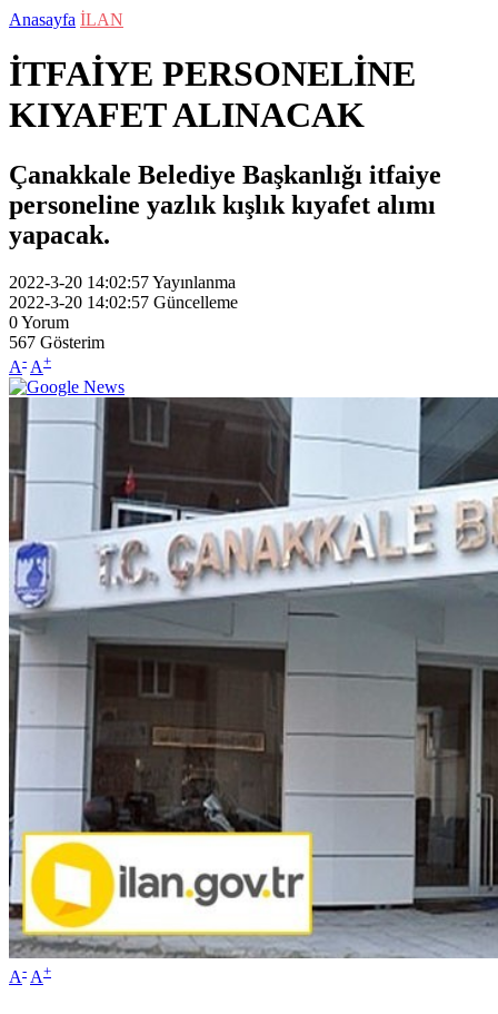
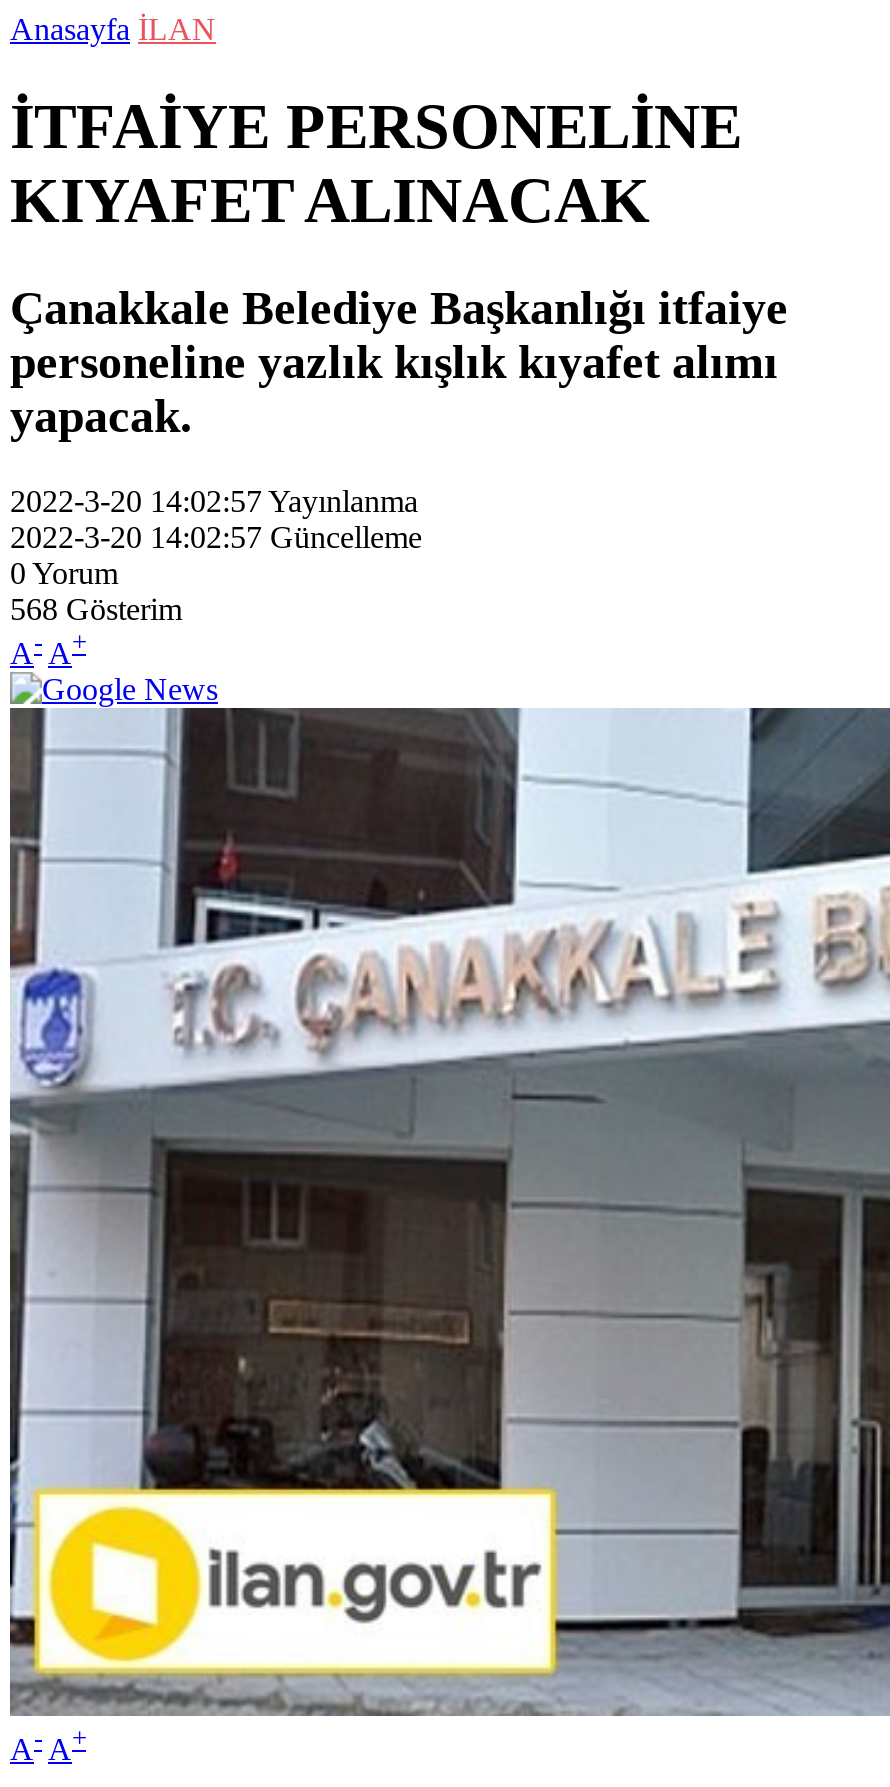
- 567 Gösterim
+ 568 Gösterim
